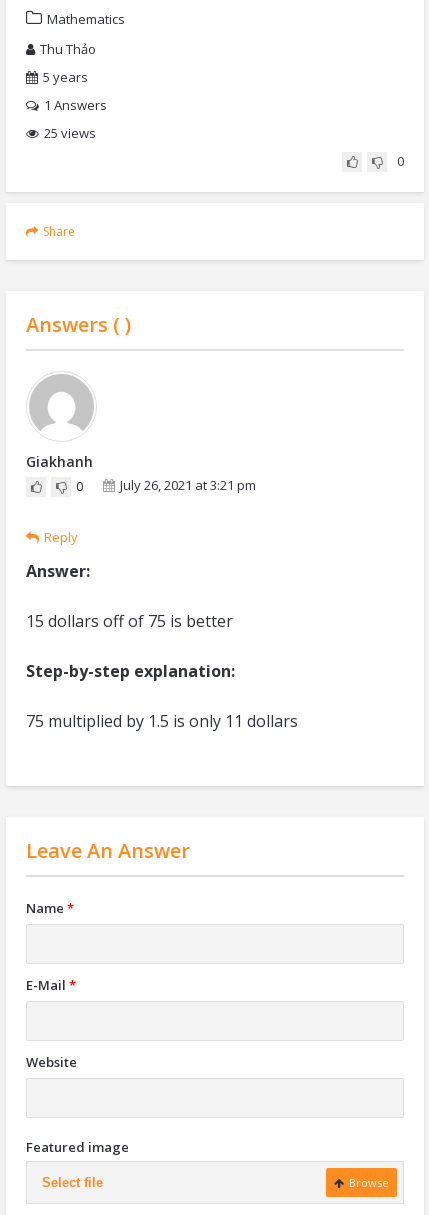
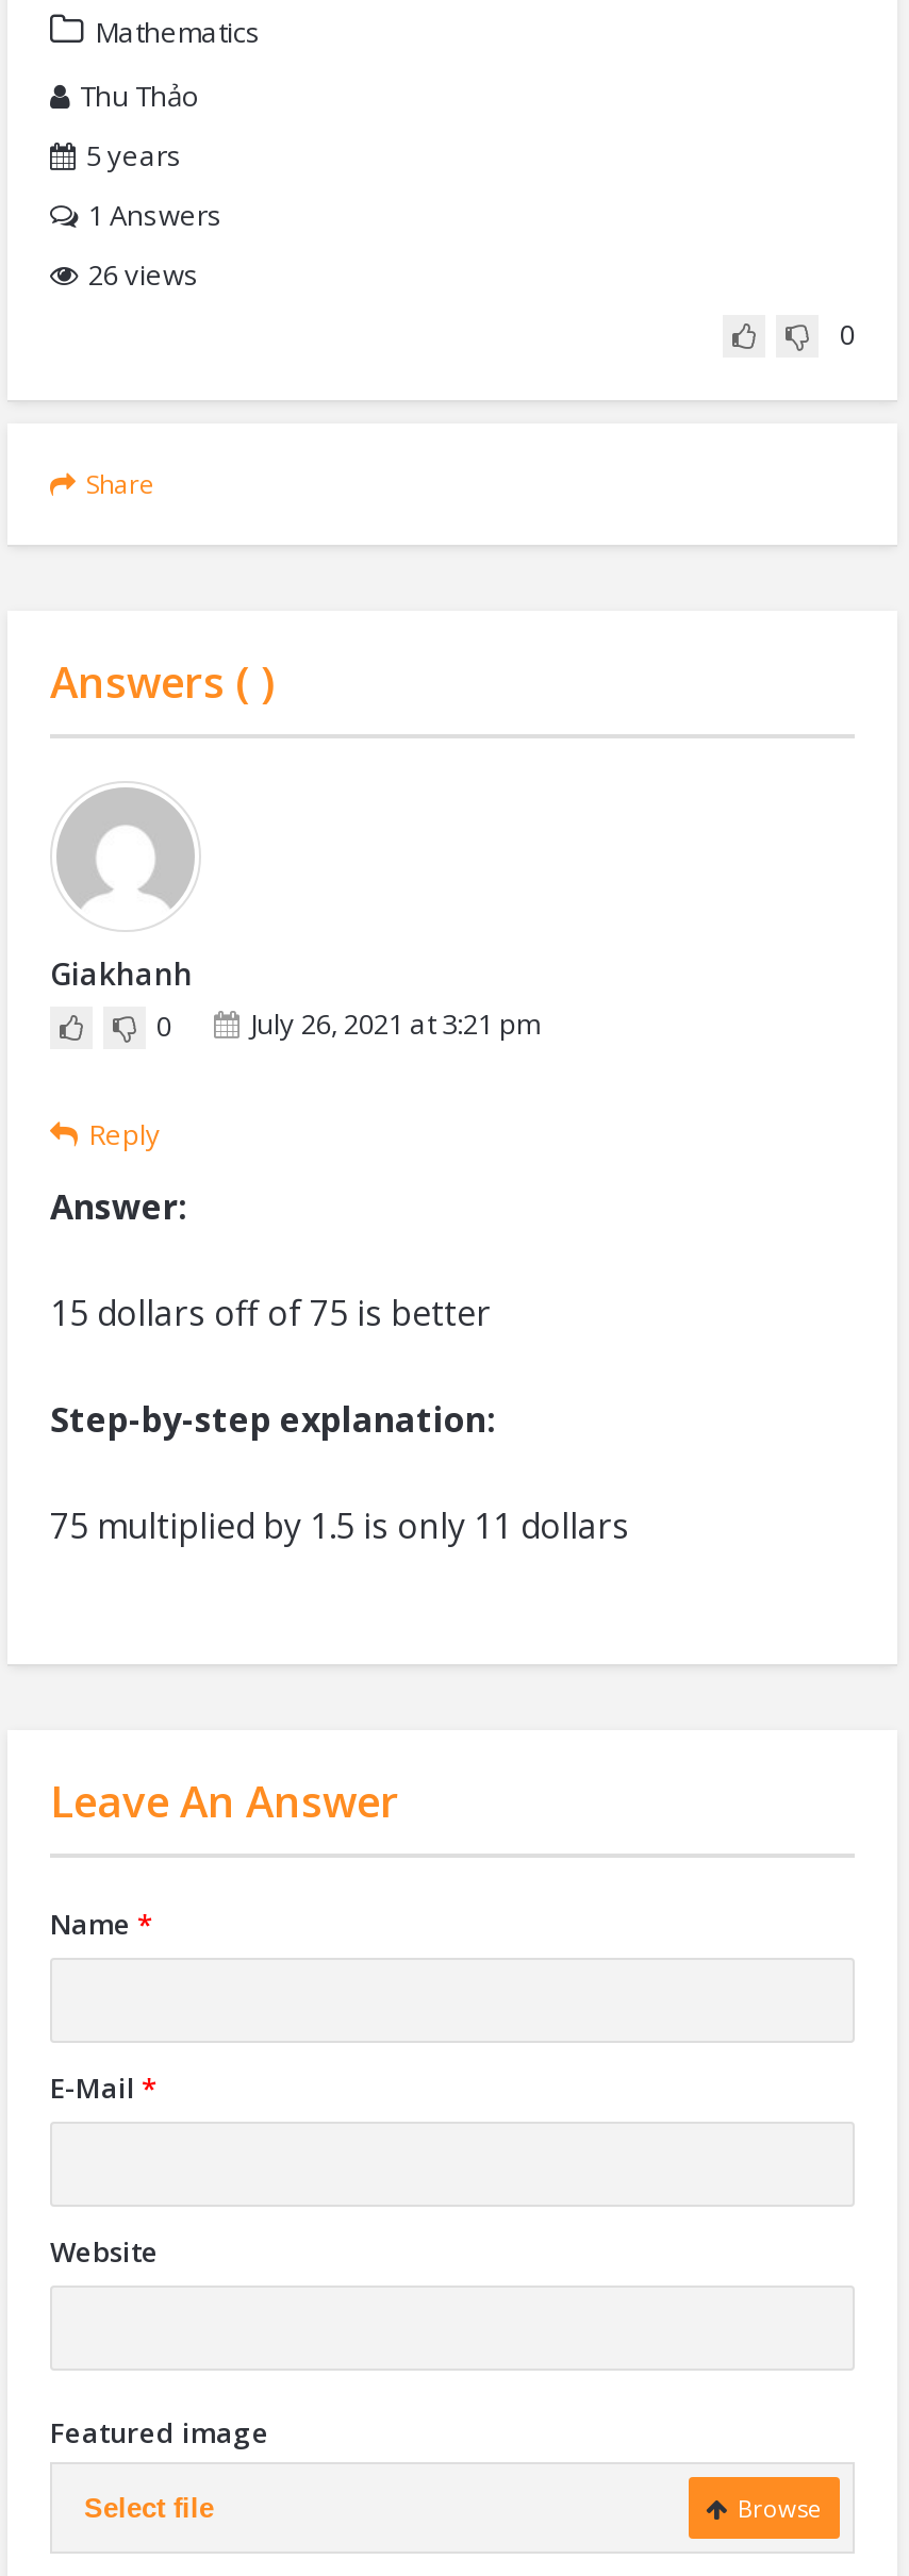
- 25 views
+ 26 views
